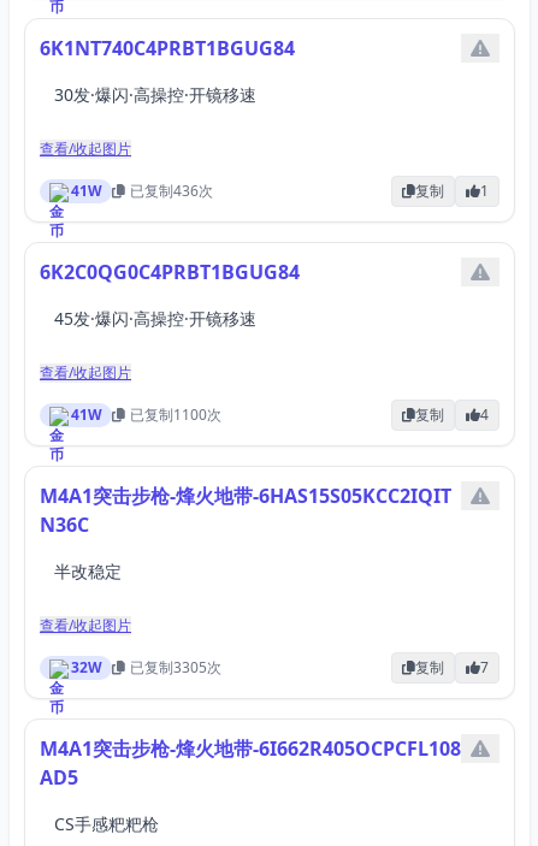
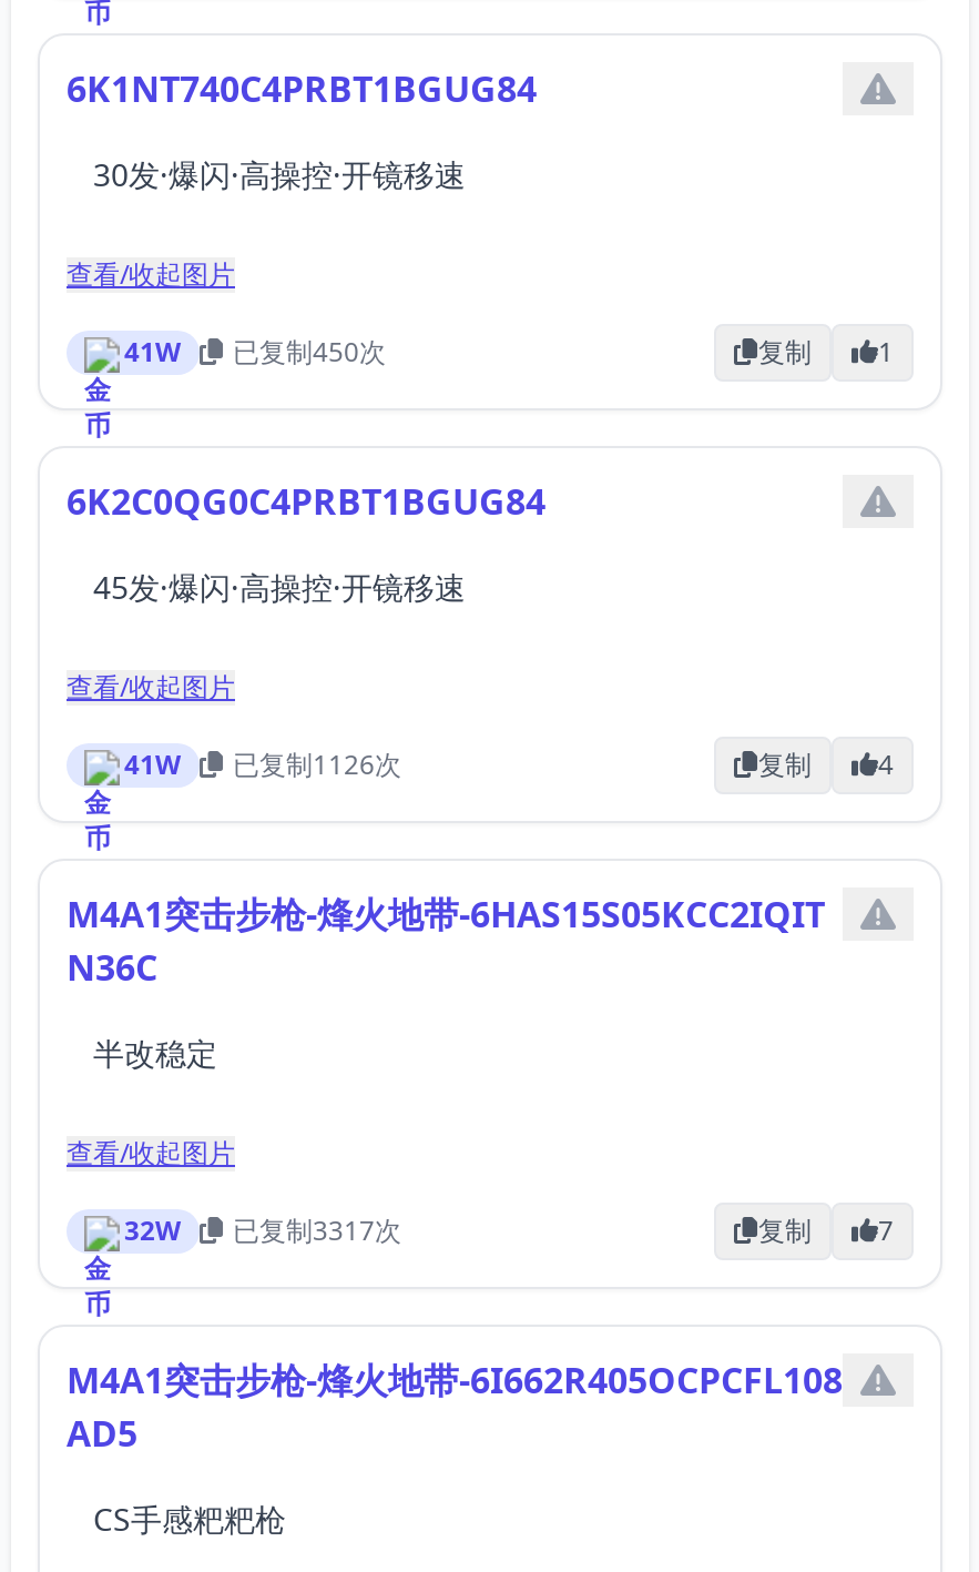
- 41W 已复制436次
+ 41W 已复制450次

- 41W 已复制1100次
+ 41W 已复制1126次

- 32W 已复制3305次
+ 32W 已复制3317次
